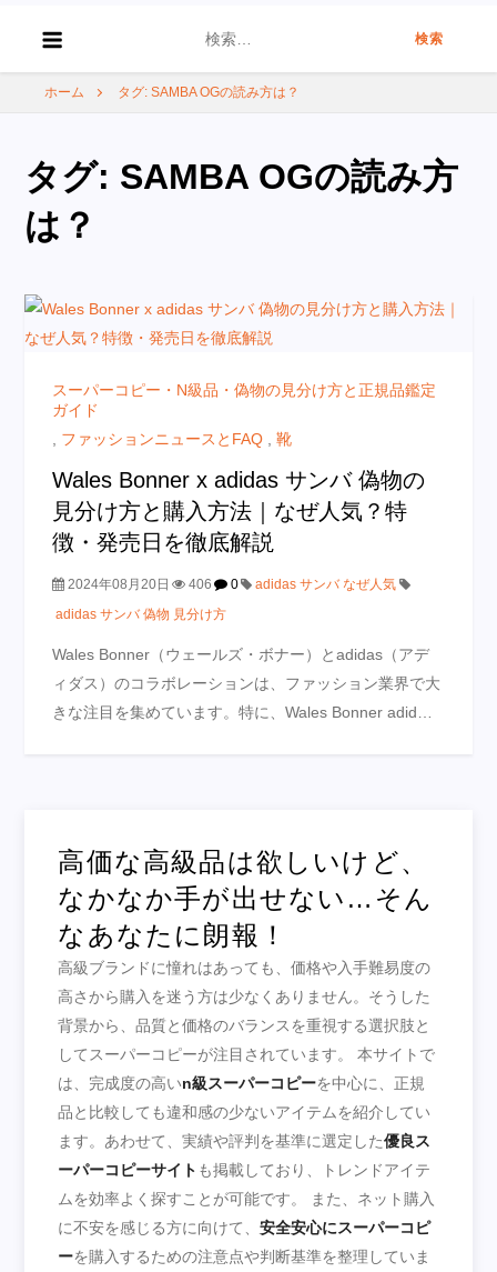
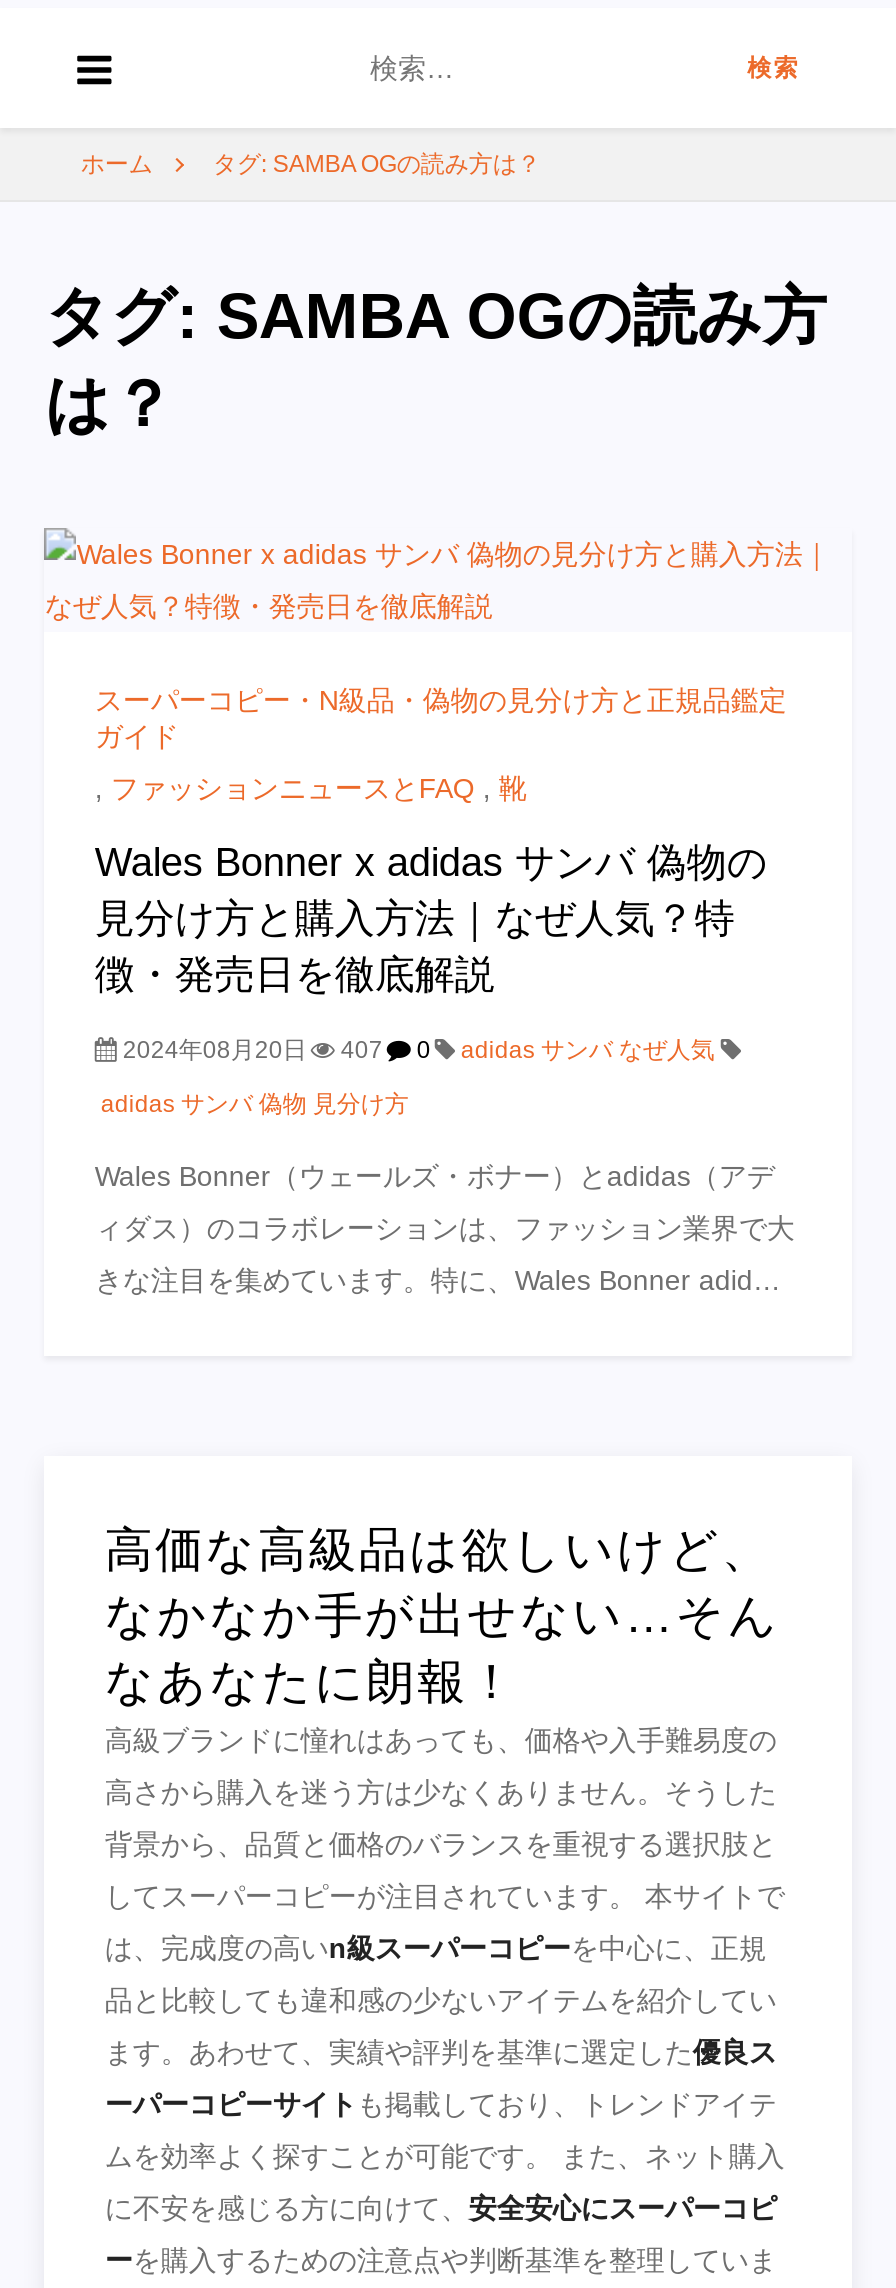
- 2024年08月20日 406 0 adidas サンバ なぜ人気
+ 2024年08月20日 407 0 adidas サンバ なぜ人気
